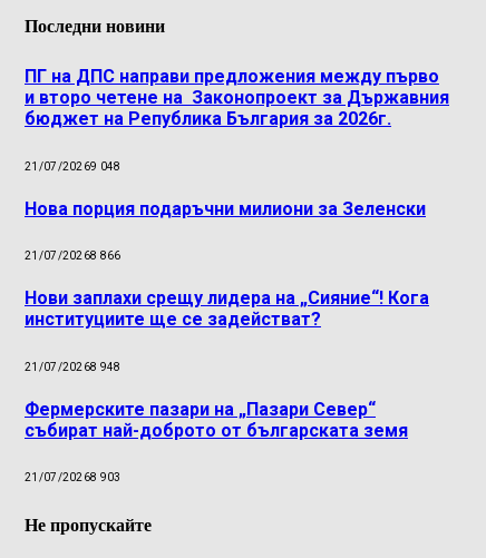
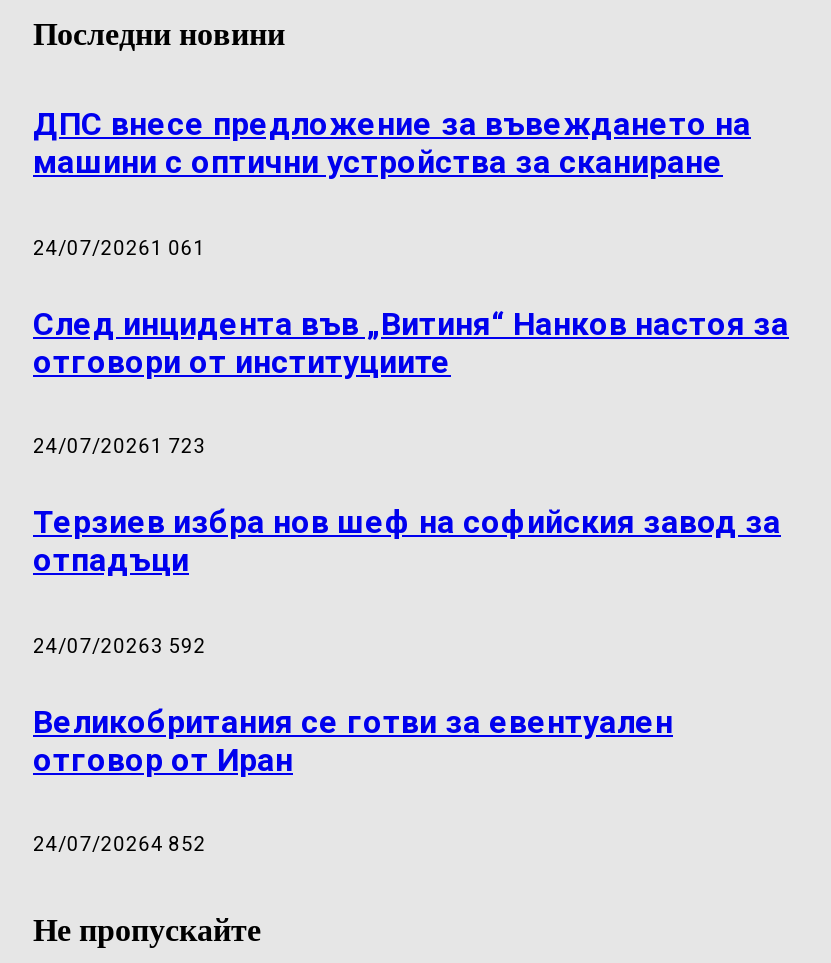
- ПГ на ДПС направи предложения между първо
- и второ четене на Законопроект за Държавния
- бюджет на Република България за 2026г.
+ ДПС внесе предложение за въвеждането на
+ машини с оптични устройства за сканиране

- 21/07/20269 048
+ 24/07/20261 061

- Нова порция подаръчни милиони за Зеленски
+ След инцидента във „Витиня“ Нанков настоя за
+ отговори от институциите

- 21/07/20268 866
+ 24/07/20261 723

- Нови заплахи срещу лидера на „Сияние“! Кога
- институциите ще се задействат?
+ Терзиев избра нов шеф на софийския завод за
+ отпадъци

- 21/07/20268 948
+ 24/07/20263 592

- Фермерските пазари на „Пазари Север“
- събират най-доброто от българската земя
+ Великобритания се готви за евентуален
+ отговор от Иран

- 21/07/20268 903
+ 24/07/20264 852
